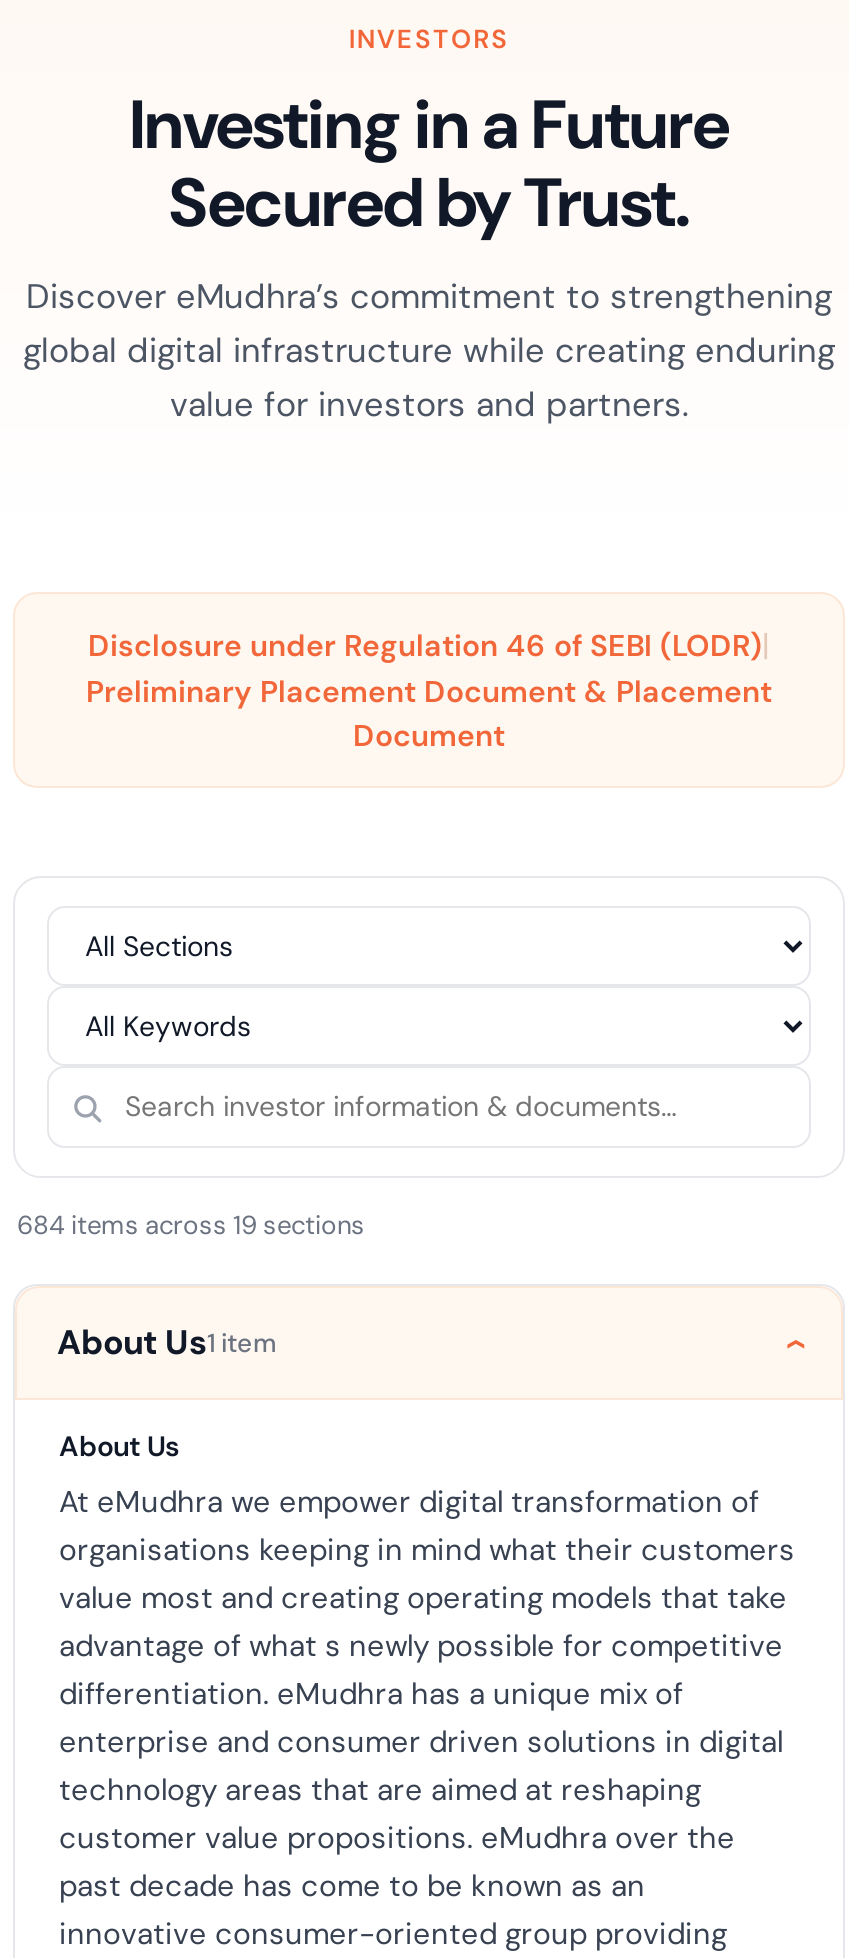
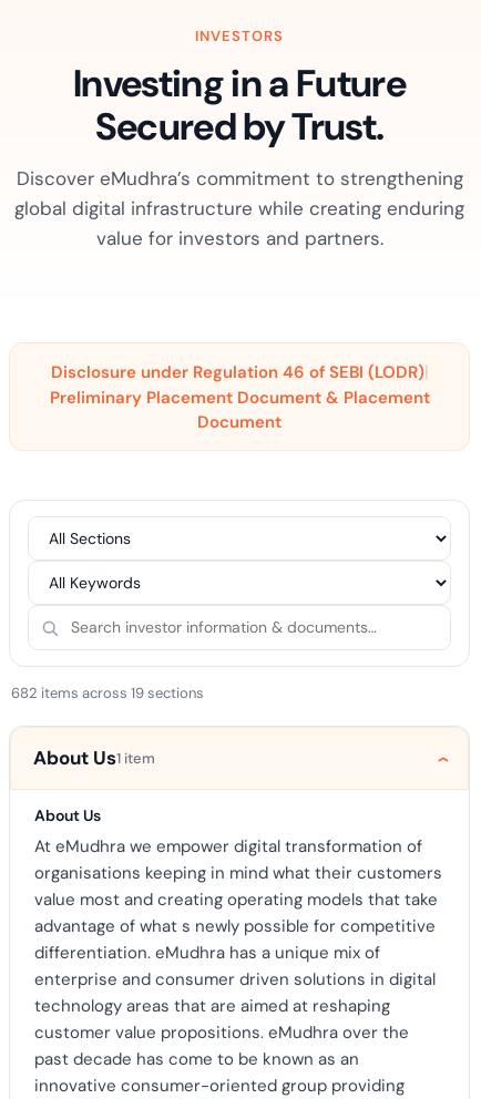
- 684 items across 19 sections
+ 682 items across 19 sections
